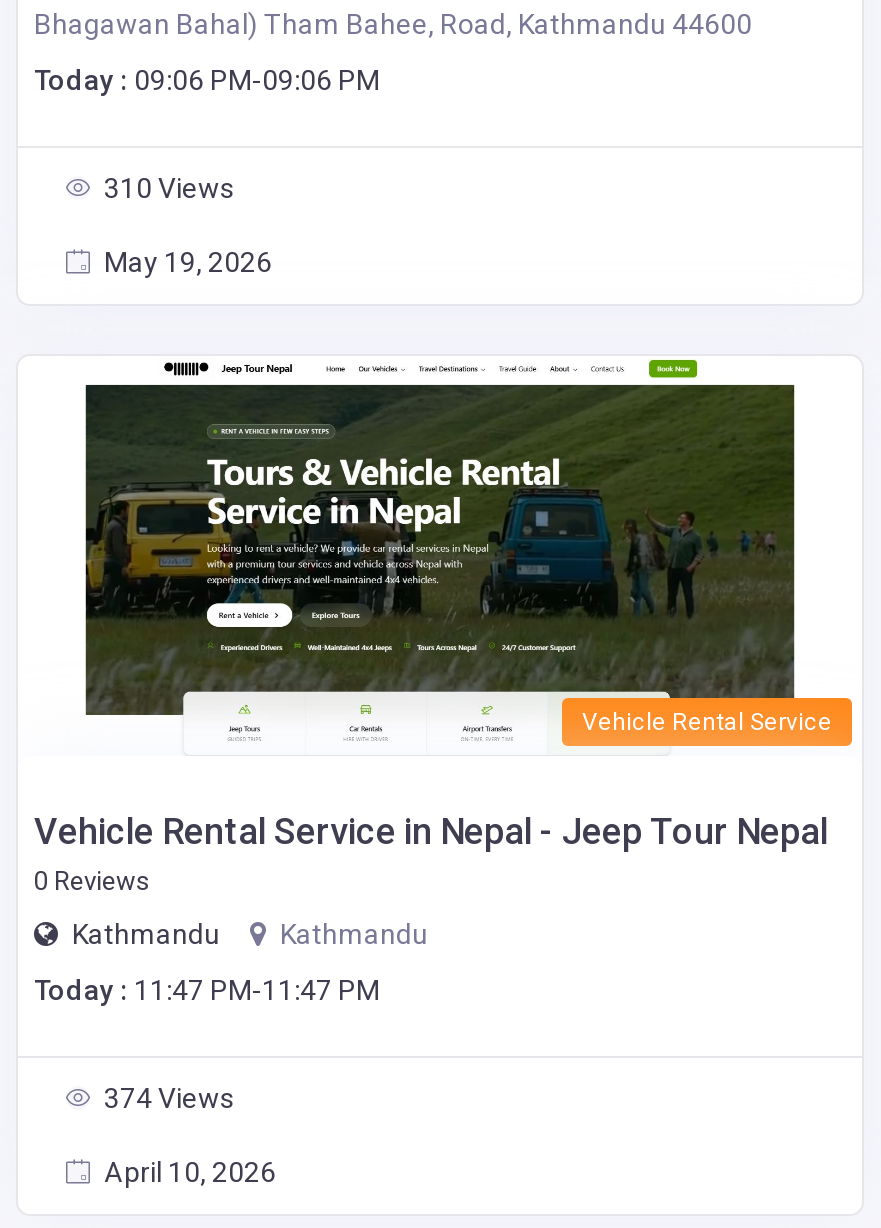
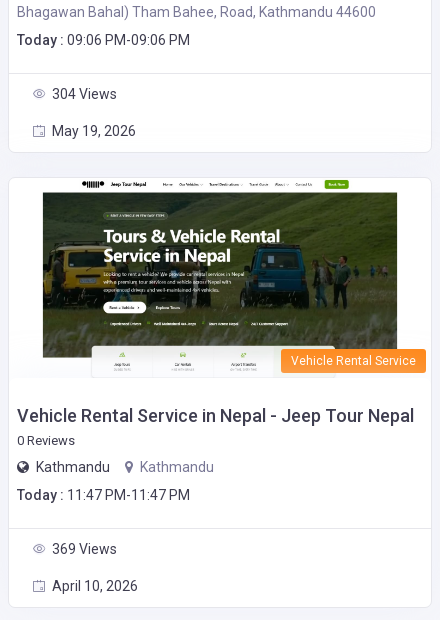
- 310 Views
+ 304 Views

- 374 Views
+ 369 Views
